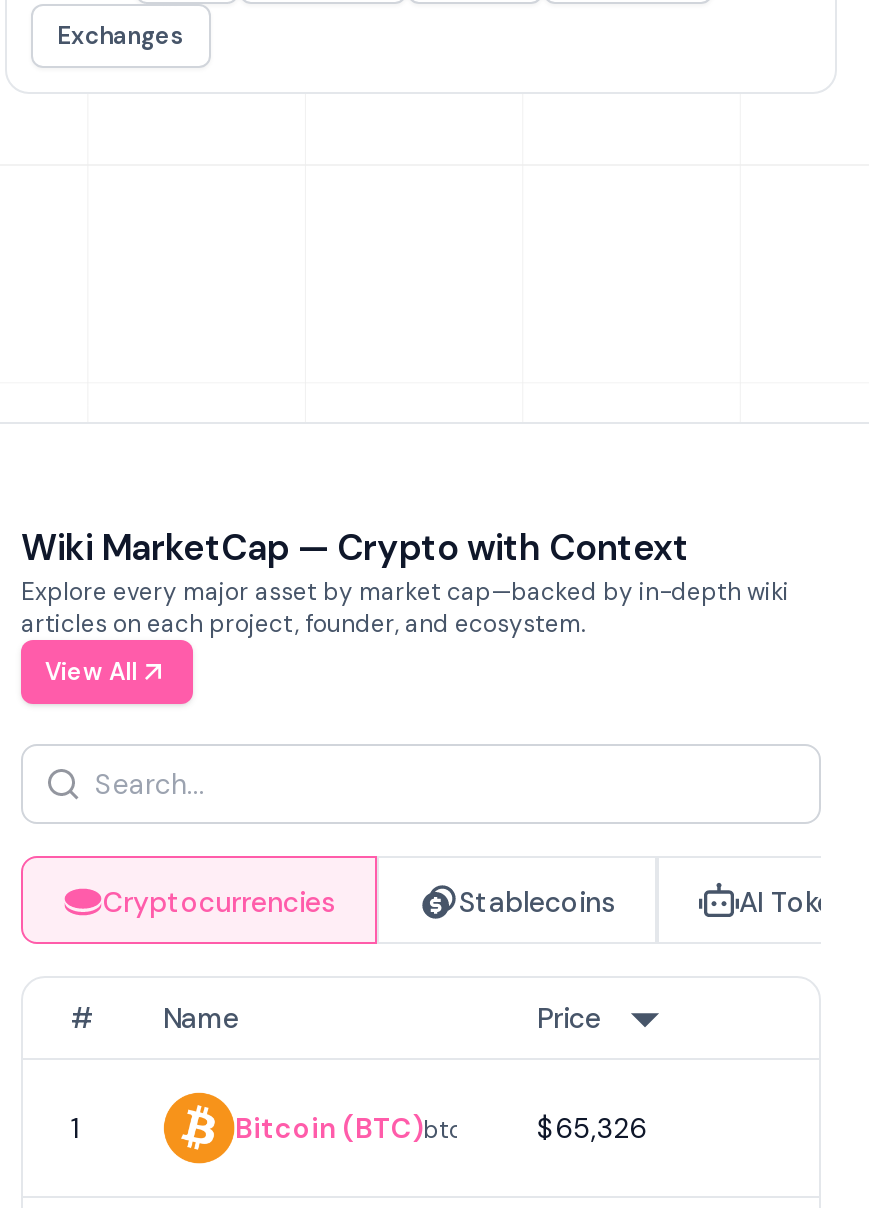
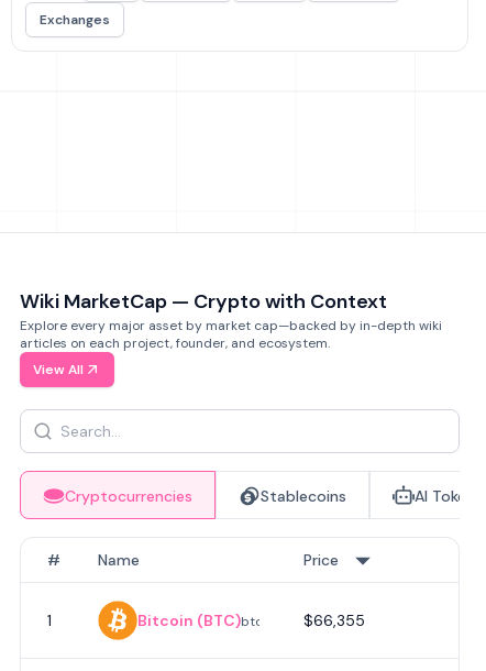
- $65,326
+ $66,355
